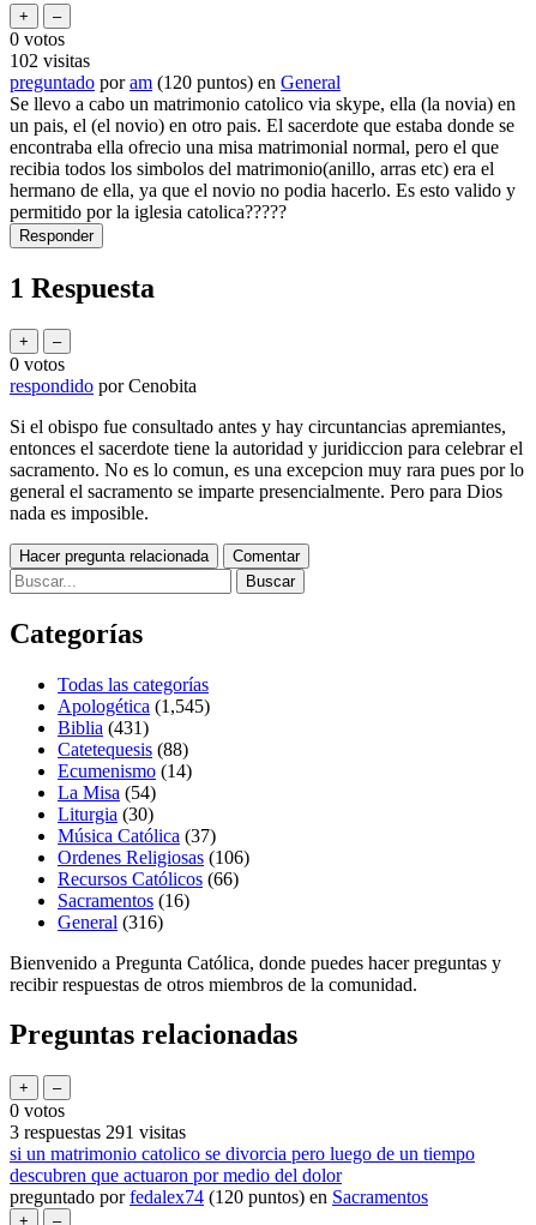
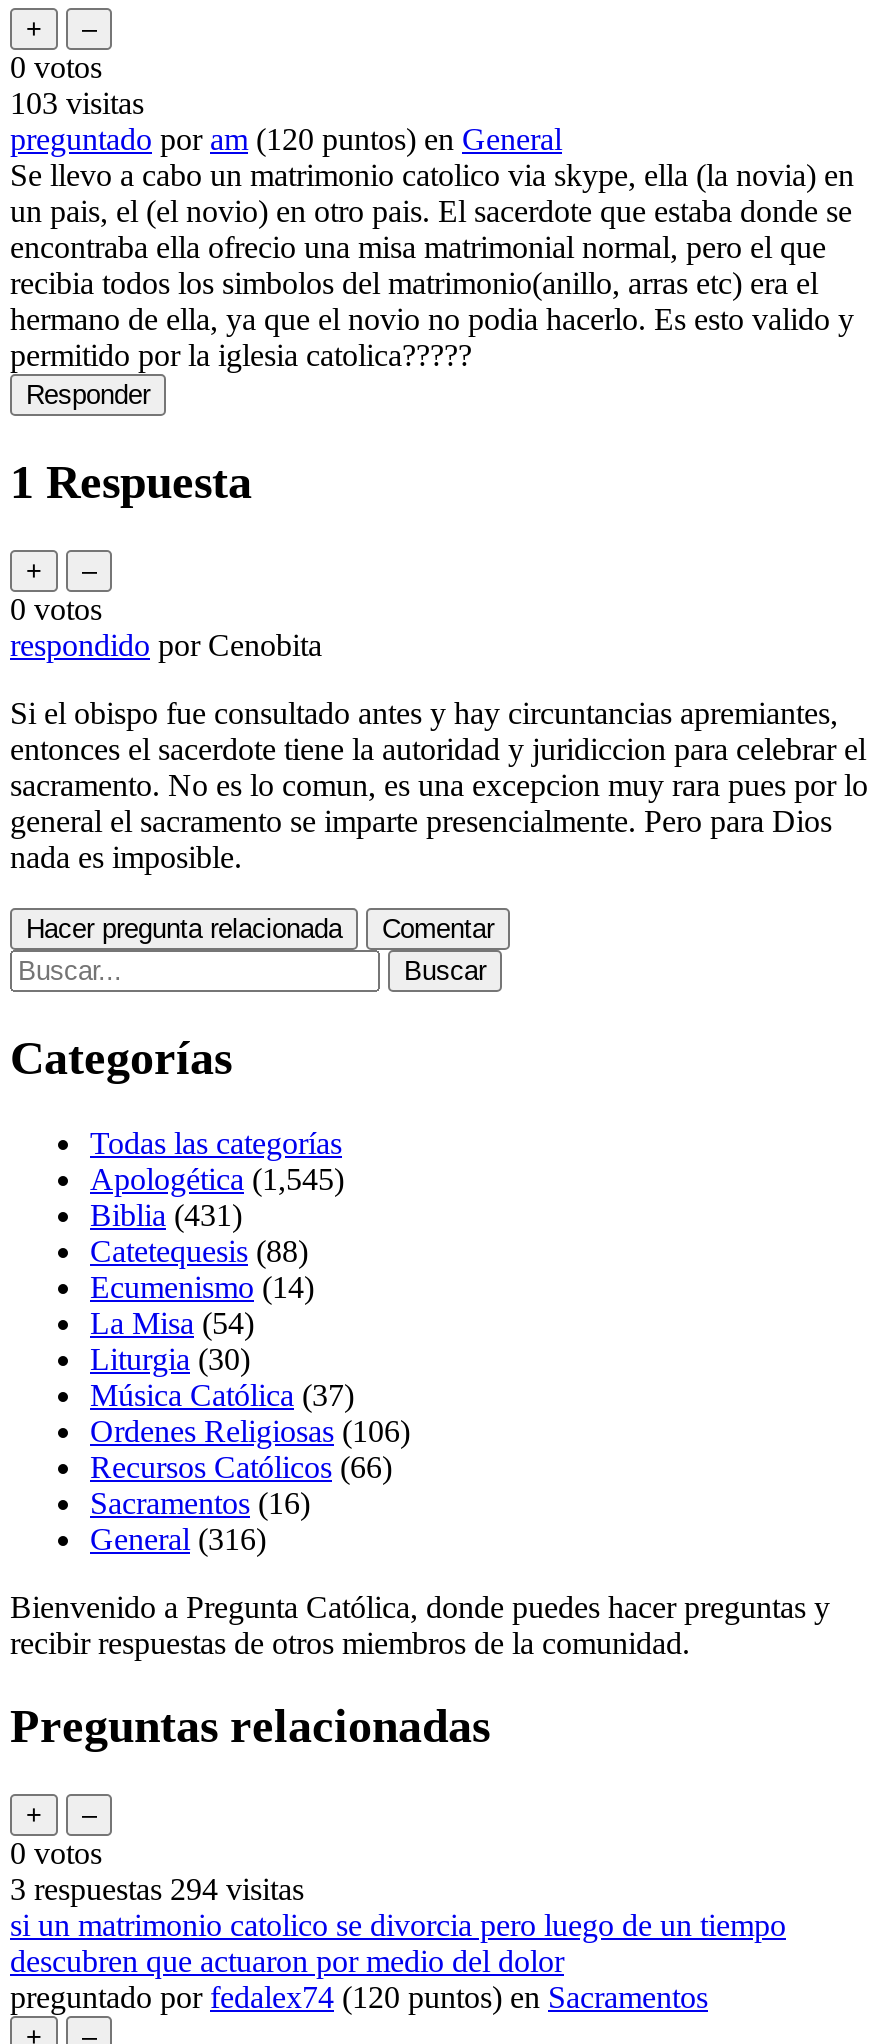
- 102 visitas
+ 103 visitas

- 3 respuestas 291 visitas
+ 3 respuestas 294 visitas
